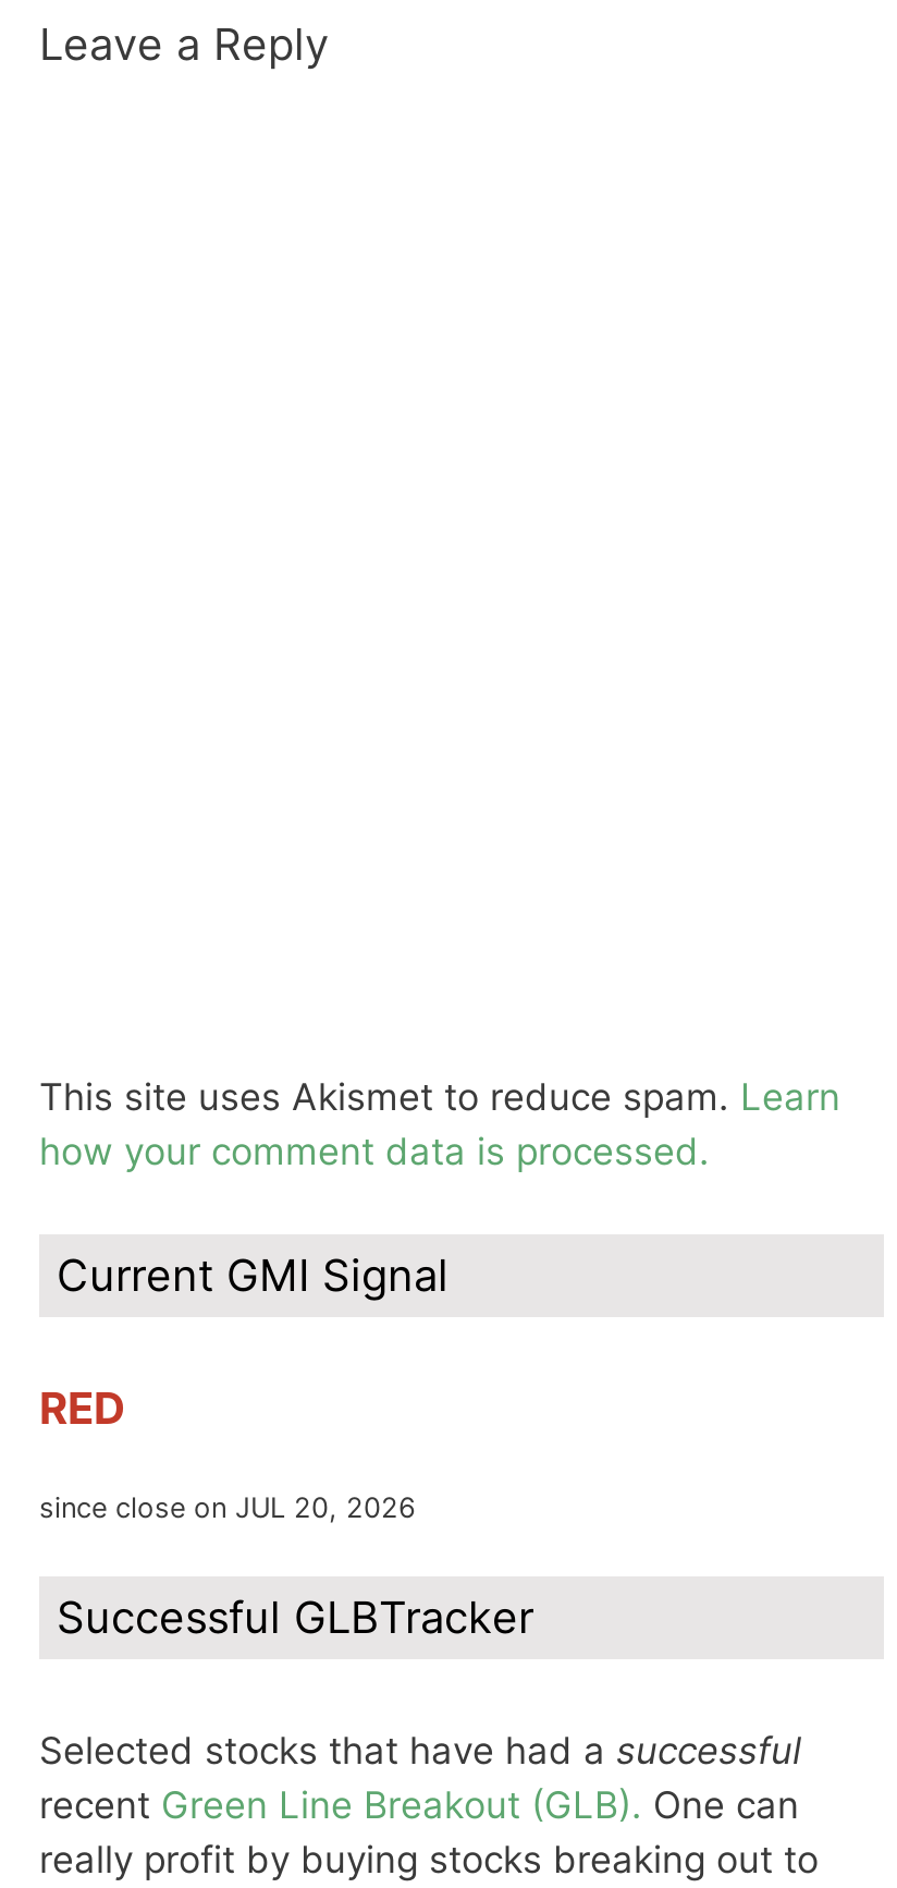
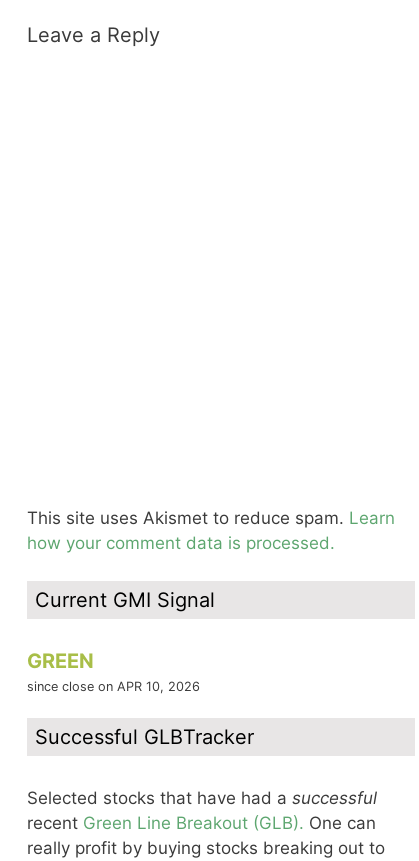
- RED
- since close on JUL 20, 2026
+ GREEN
+ since close on APR 10, 2026
